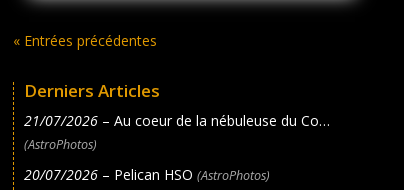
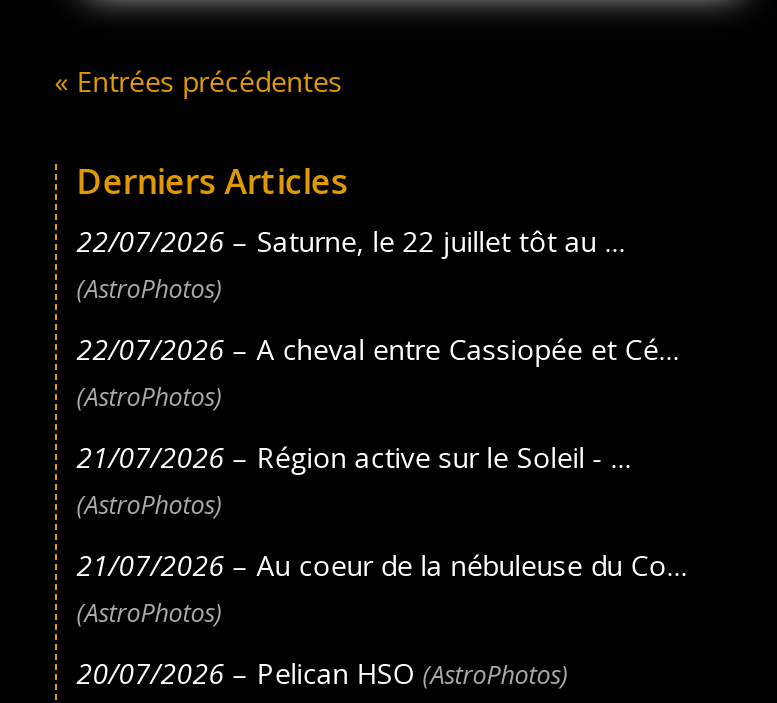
+ 22/07/2026 – Saturne, le 22 juillet tôt au …
+ (AstroPhotos)
+ 22/07/2026 – A cheval entre Cassiopée et Cé…
+ (AstroPhotos)
+ 21/07/2026 – Région active sur le Soleil - …
+ (AstroPhotos)
